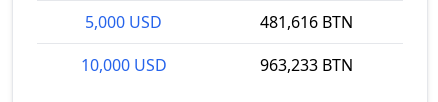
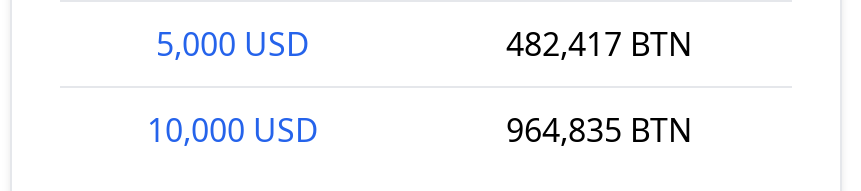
- 481,616 BTN
+ 482,417 BTN

- 963,233 BTN
+ 964,835 BTN
